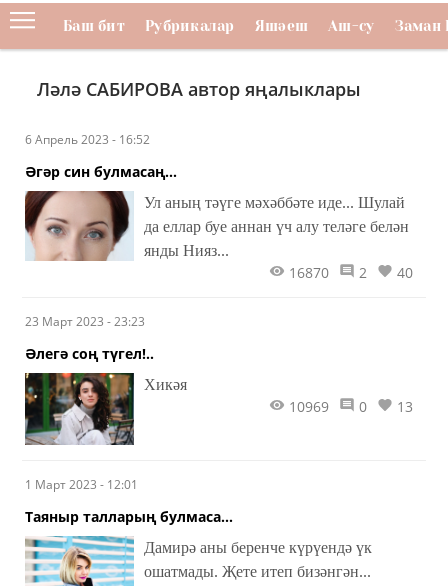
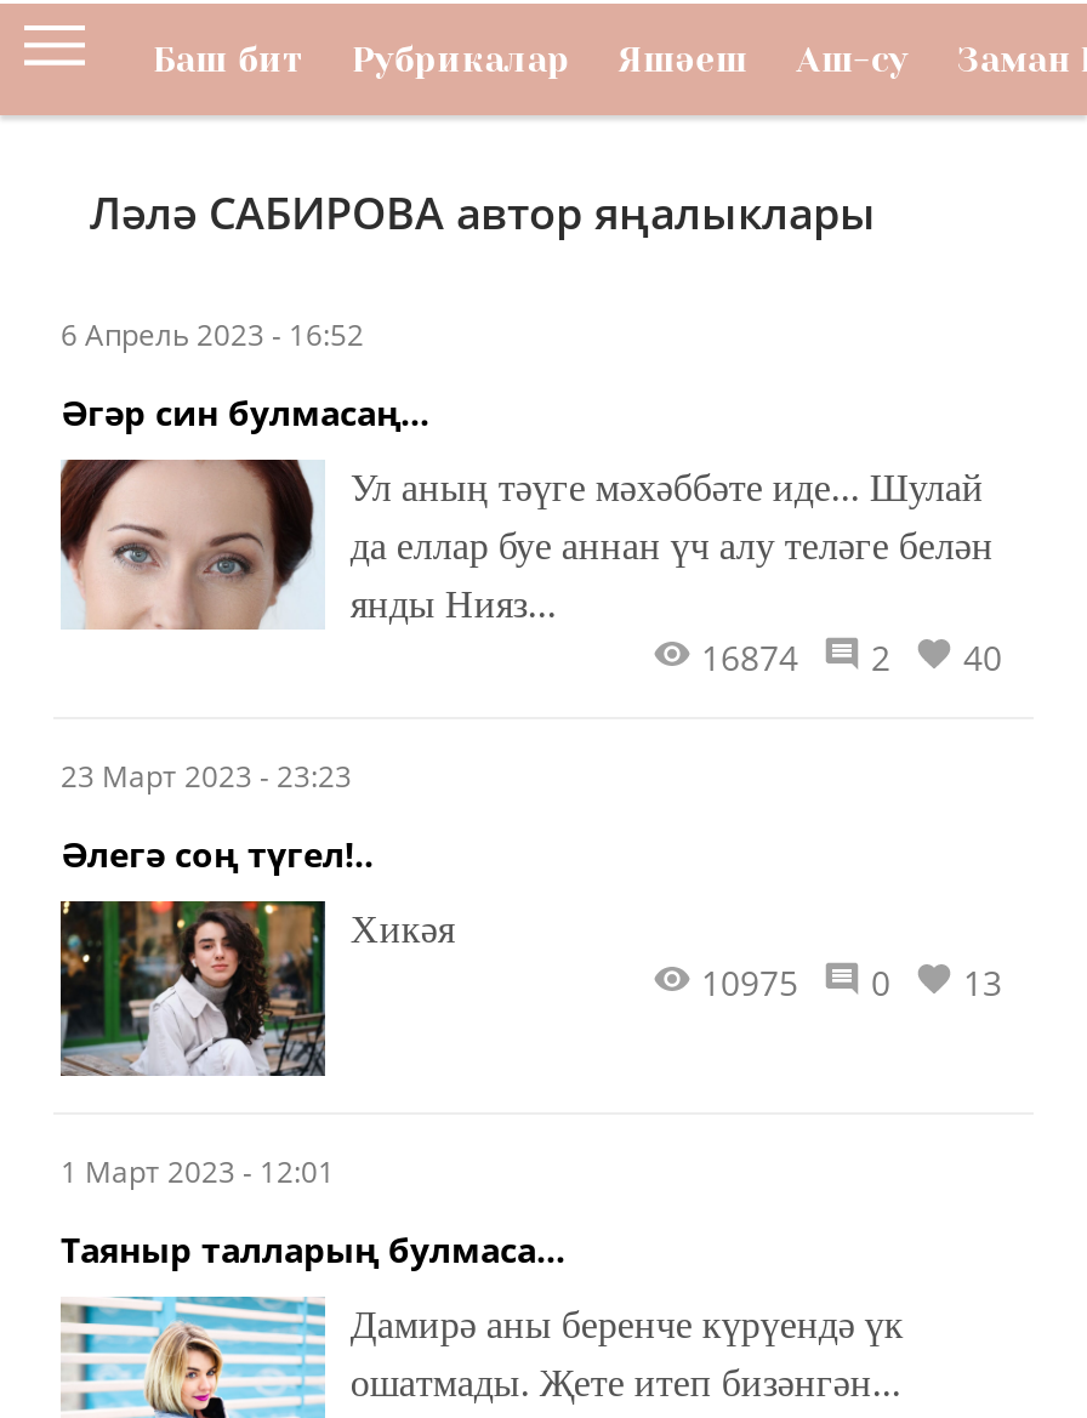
- 16870 2 40
+ 16874 2 40

- 10969 0 13
+ 10975 0 13
